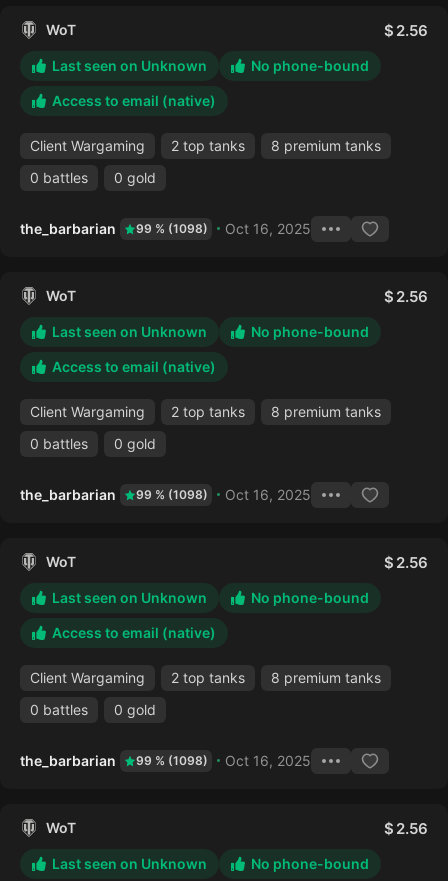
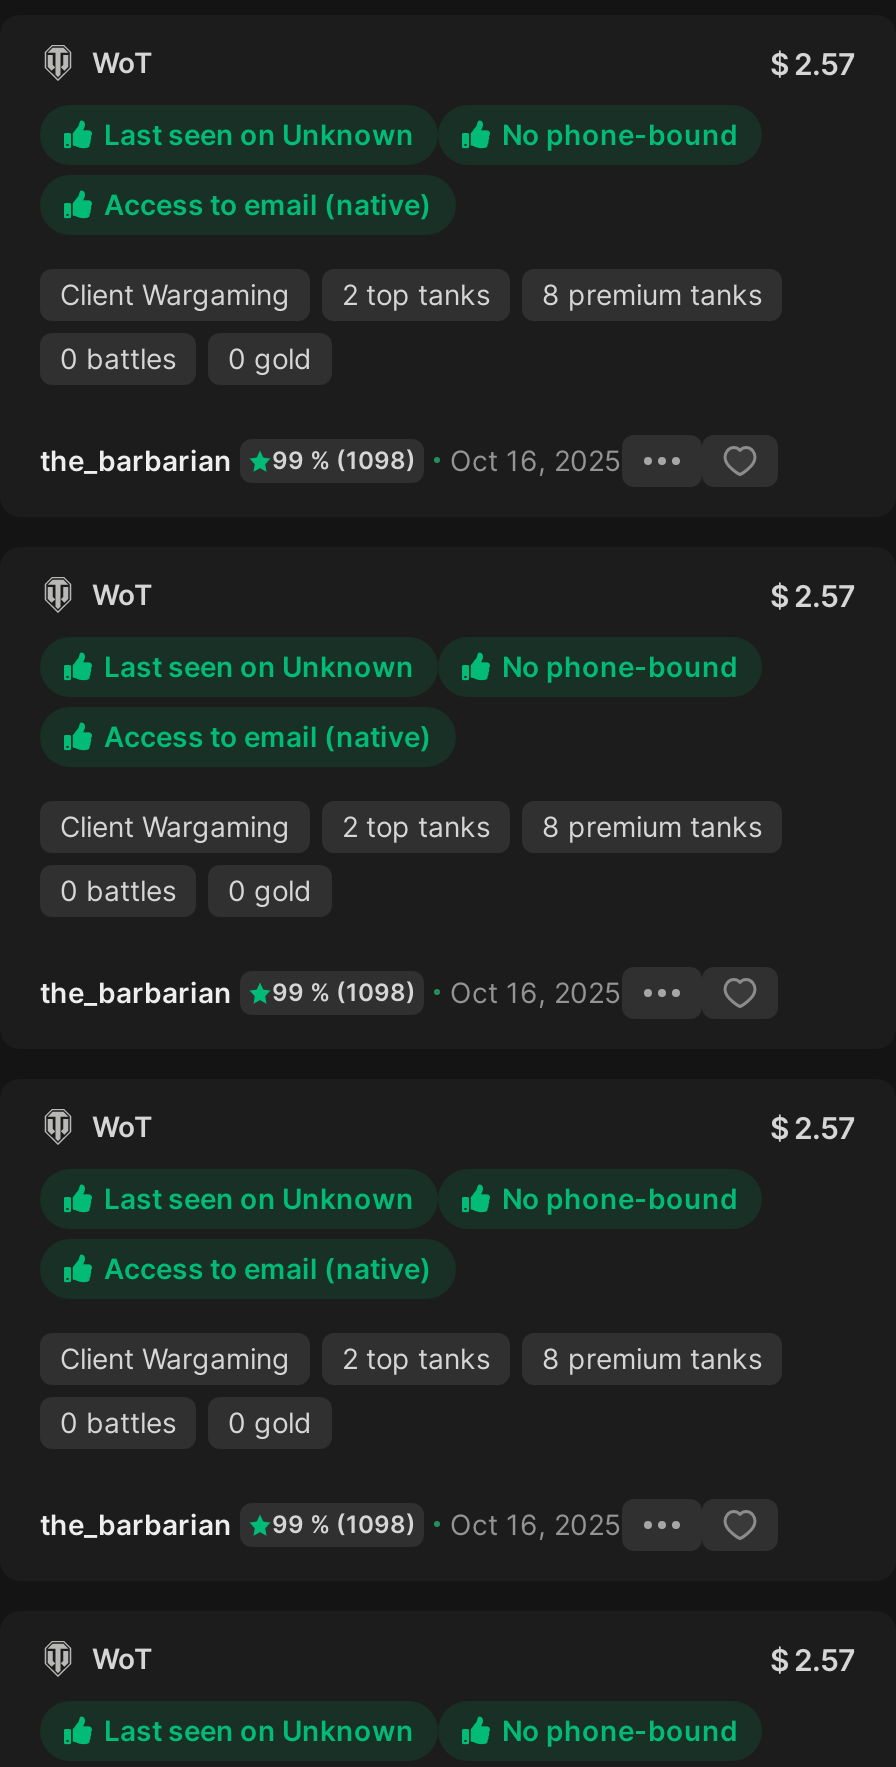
- 2.56
+ 2.57

- 2.56
+ 2.57

- 2.56
+ 2.57

- 2.56
+ 2.57
